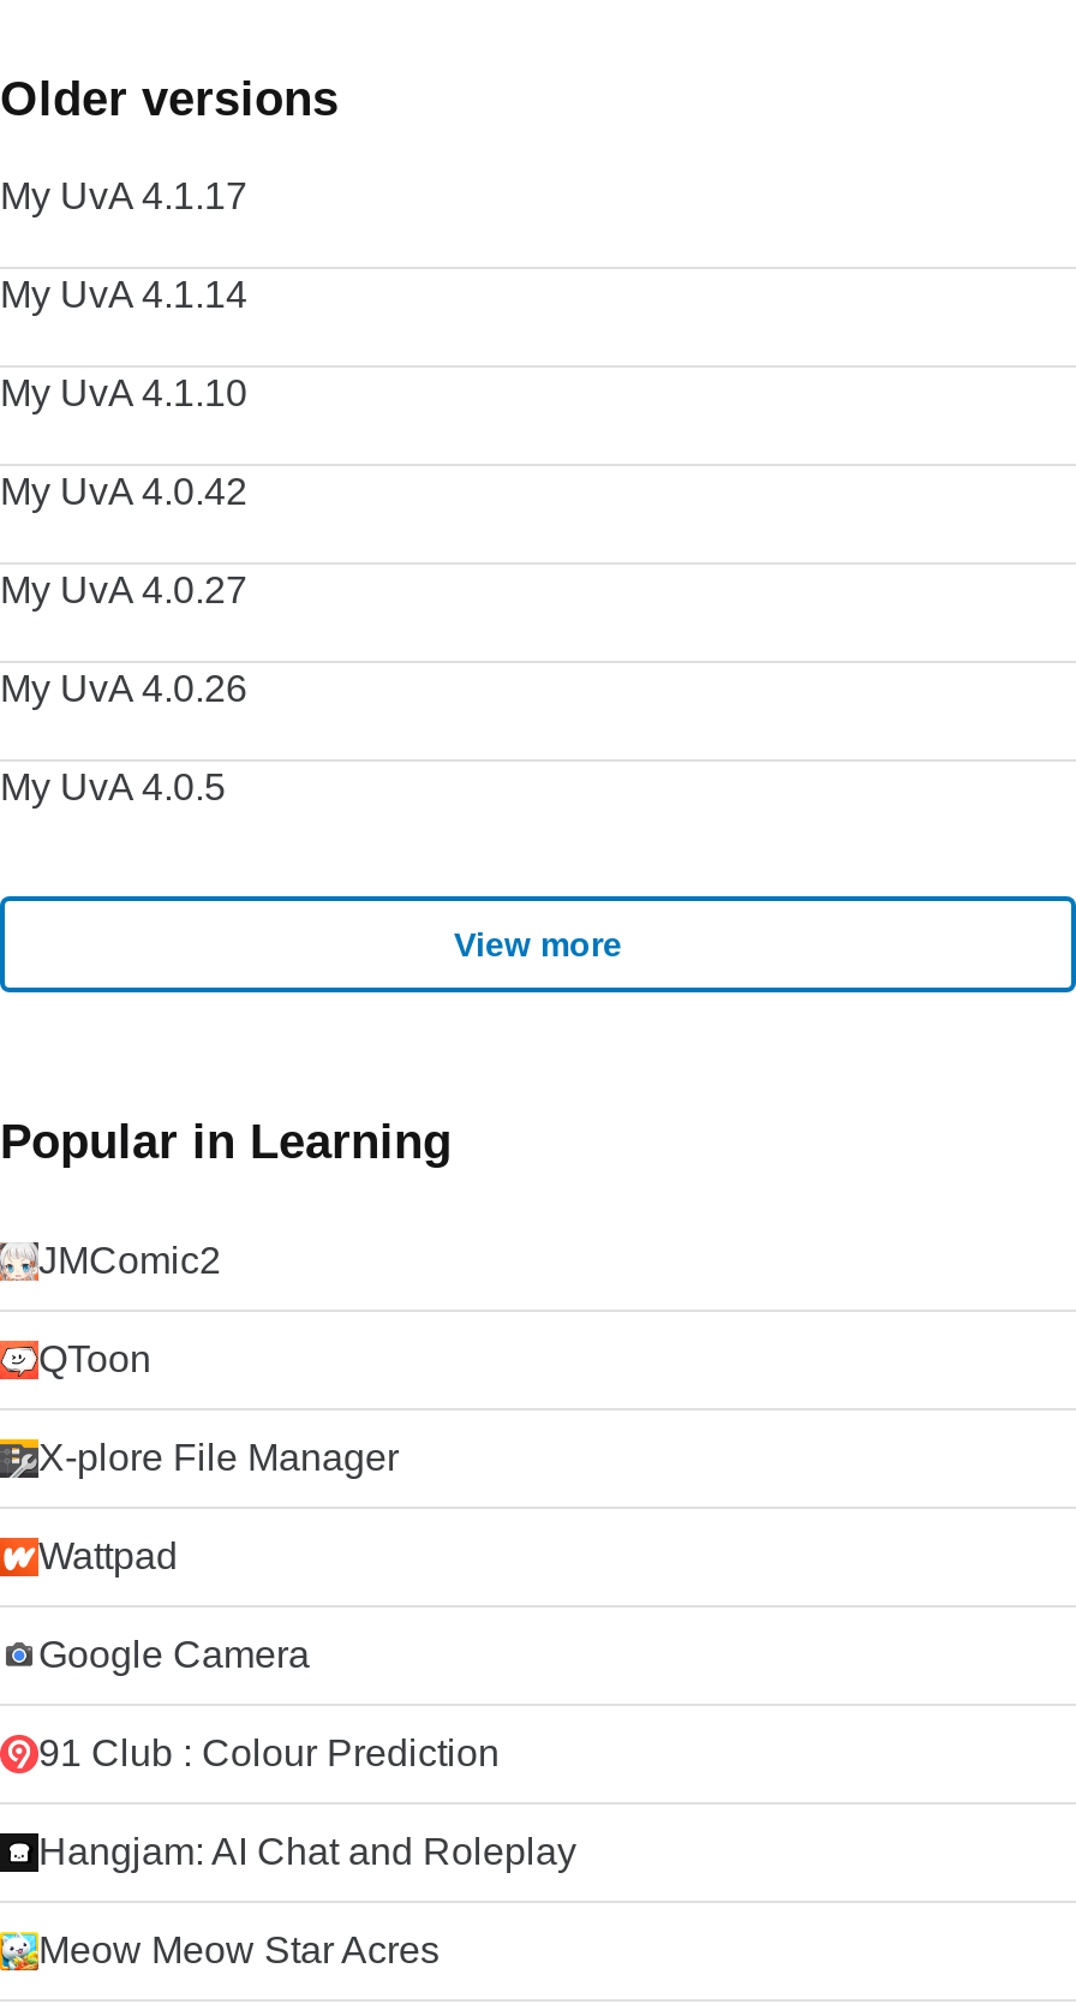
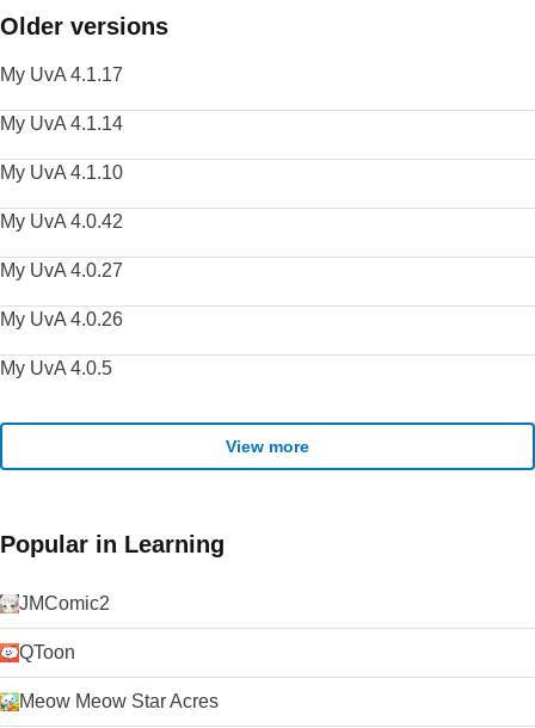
- X-plore File Manager
- Wattpad
- Google Camera
- 91 Club : Colour Prediction
- Hangjam: AI Chat and Roleplay
